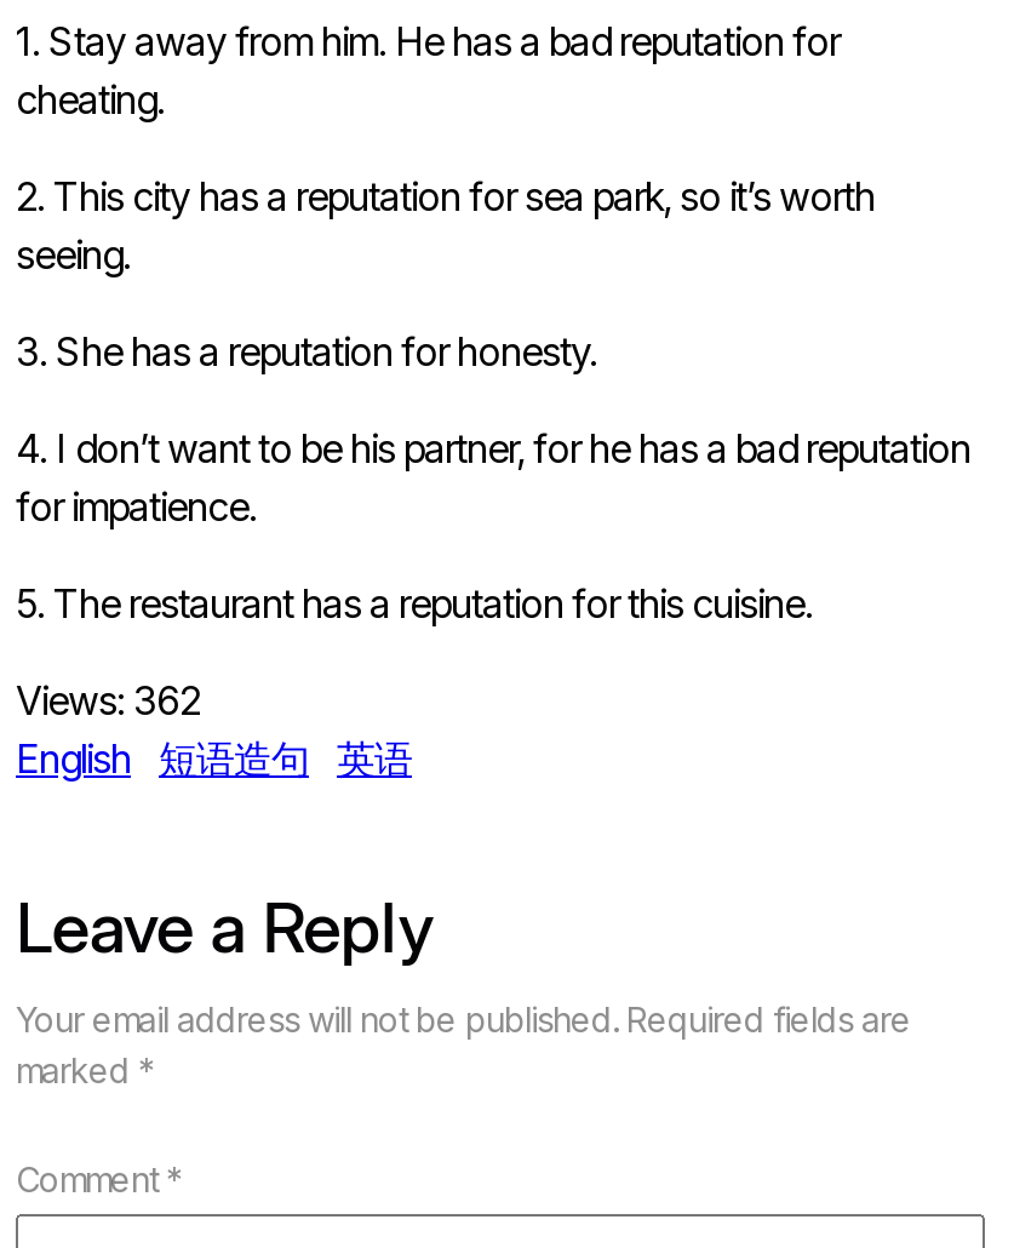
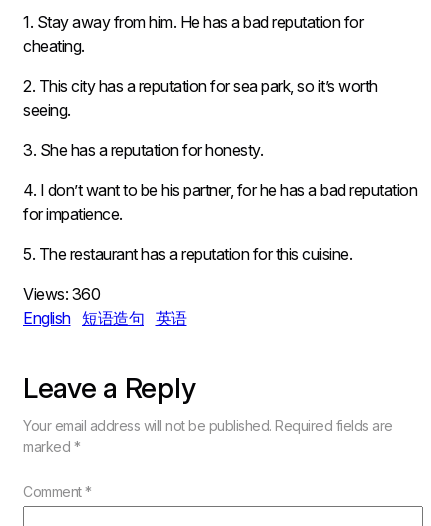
- Views: 362
+ Views: 360
